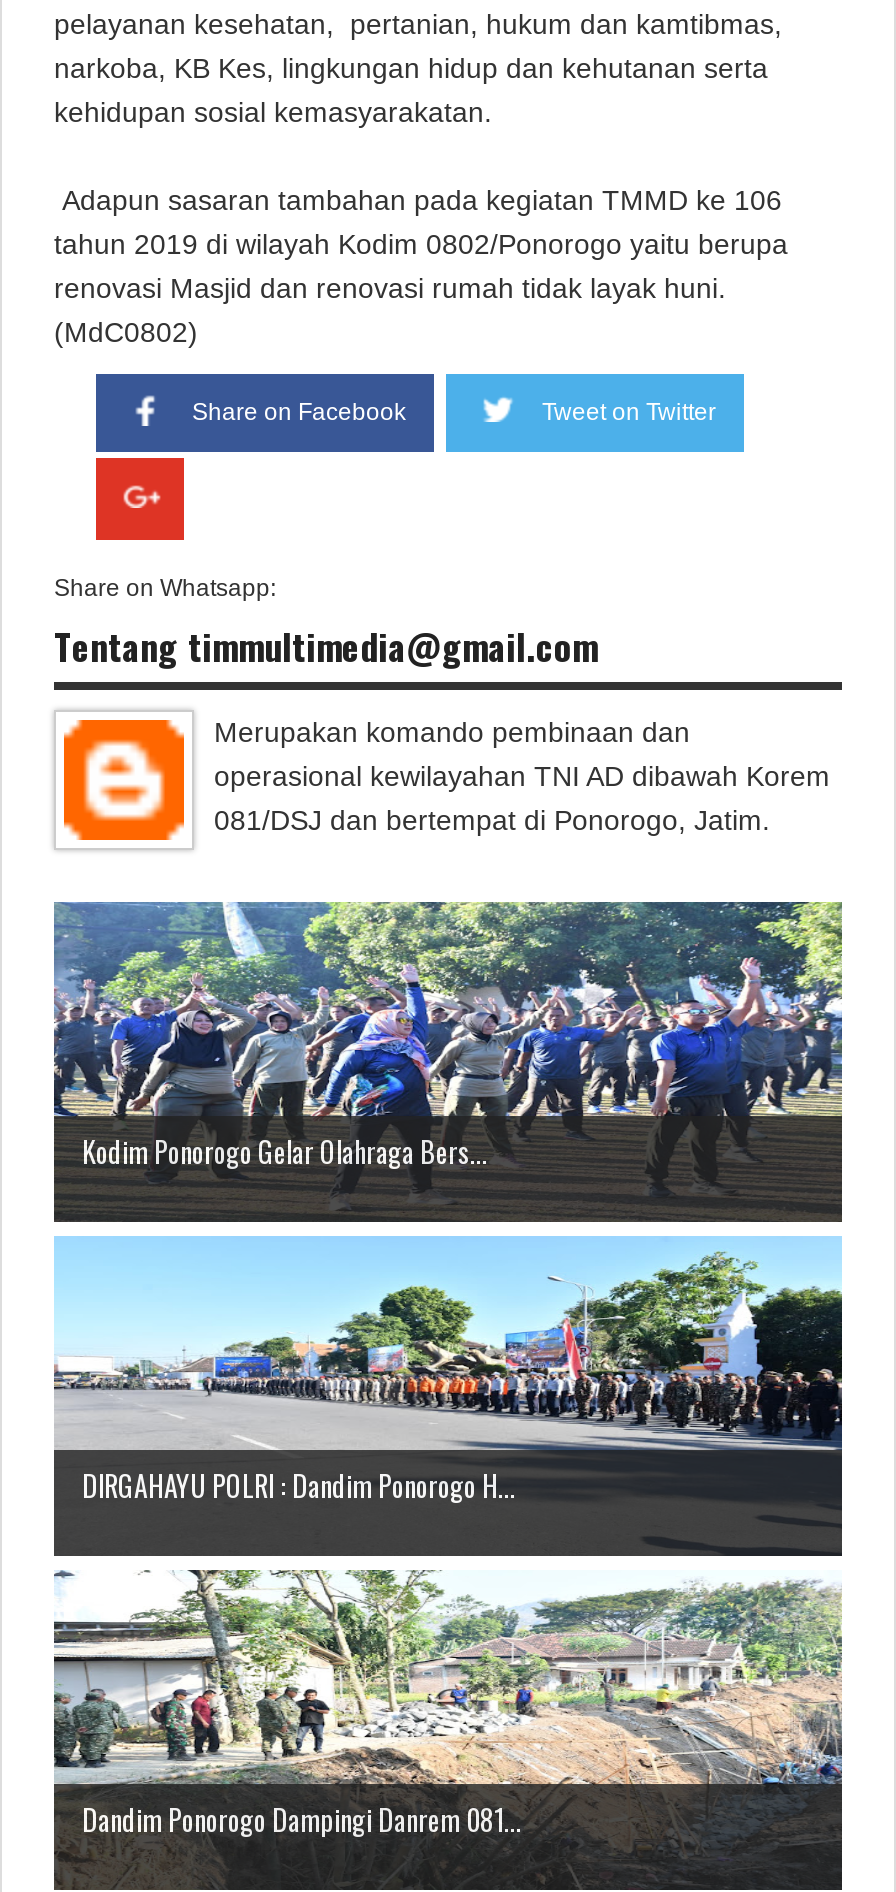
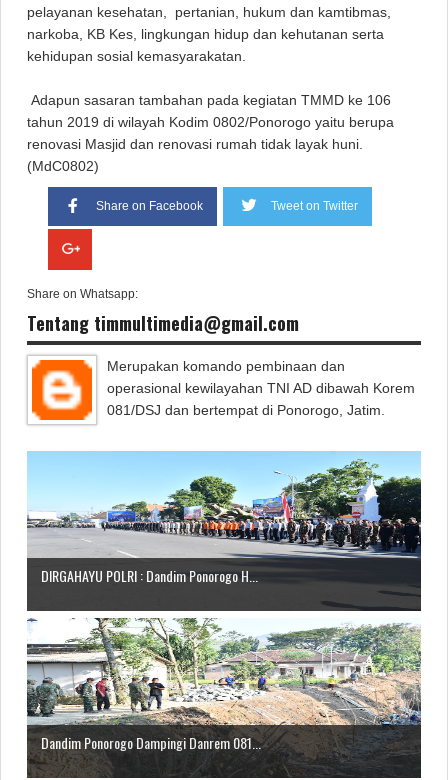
- [image]
- Kodim Ponorogo Gelar Olahraga Bers...
